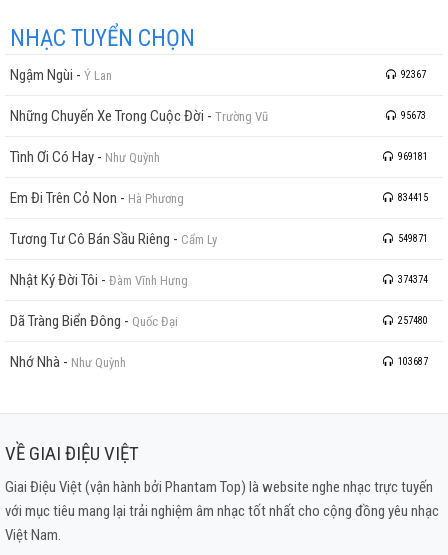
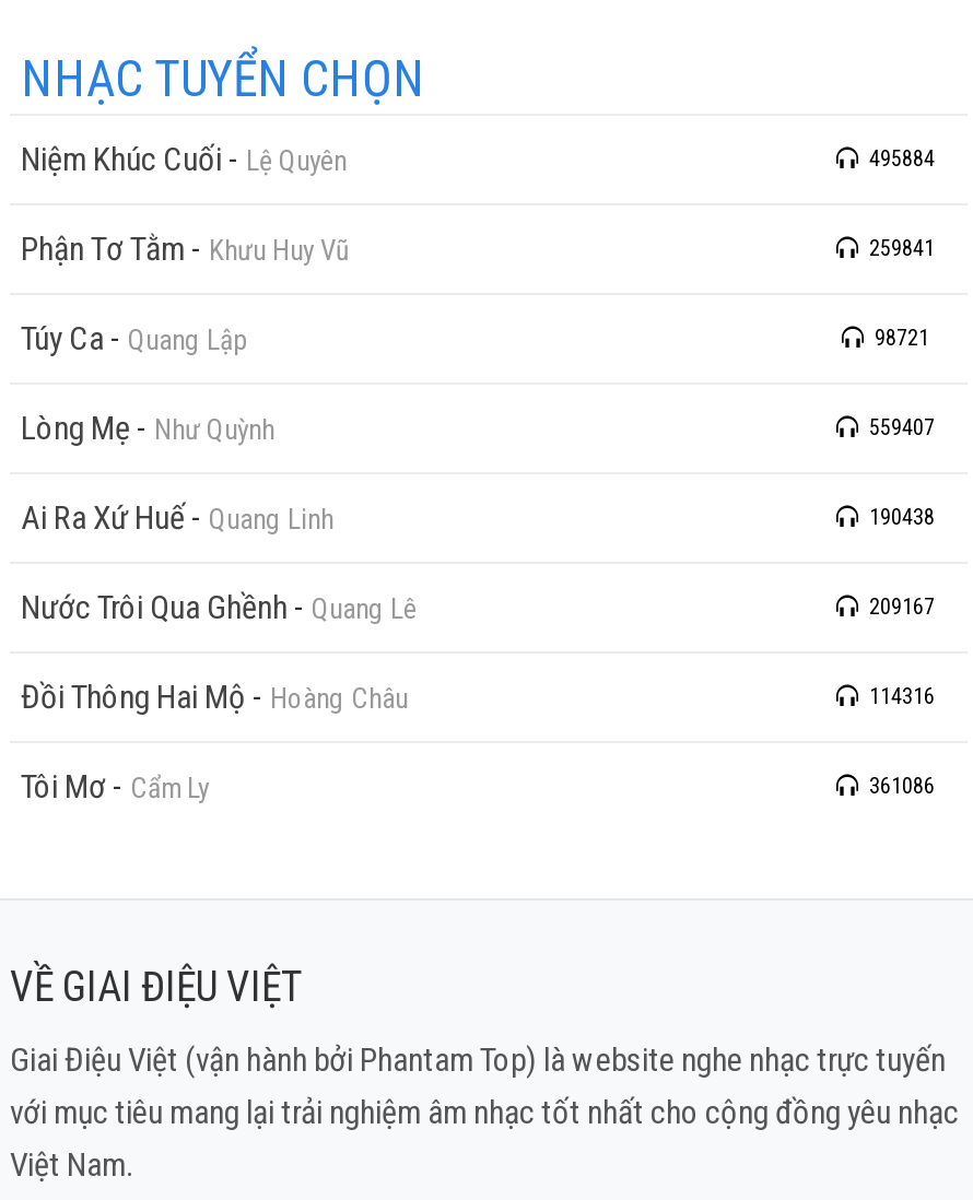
- Ngậm Ngùi - Ý Lan
- 92367
+ Niệm Khúc Cuối - Lệ Quyên
+ 495884

- Những Chuyến Xe Trong Cuộc Đời - Trường Vũ
- 95673
+ Phận Tơ Tằm - Khưu Huy Vũ
+ 259841

- Tình Ơi Có Hay - Như Quỳnh
- 969181
+ Túy Ca - Quang Lập
+ 98721

- Em Đi Trên Cỏ Non - Hà Phương
- 834415
+ Lòng Mẹ - Như Quỳnh
+ 559407

- Tương Tư Cô Bán Sầu Riêng- Cẩm Ly
- 549871
+ Ai Ra Xứ Huế- Quang Linh
+ 190438

- Nhật Ký Đời Tôi - Đàm Vĩnh Hưng
- 374374
+ Nước Trôi Qua Ghềnh - Quang Lê
+ 209167

- Dã Tràng Biển Đông - Quốc Đại
- 257480
+ Đồi Thông Hai Mộ - Hoàng Châu
+ 114316

- Nhớ Nhà - Như Quỳnh
- 103687
+ Tôi Mơ - Cẩm Ly
+ 361086
